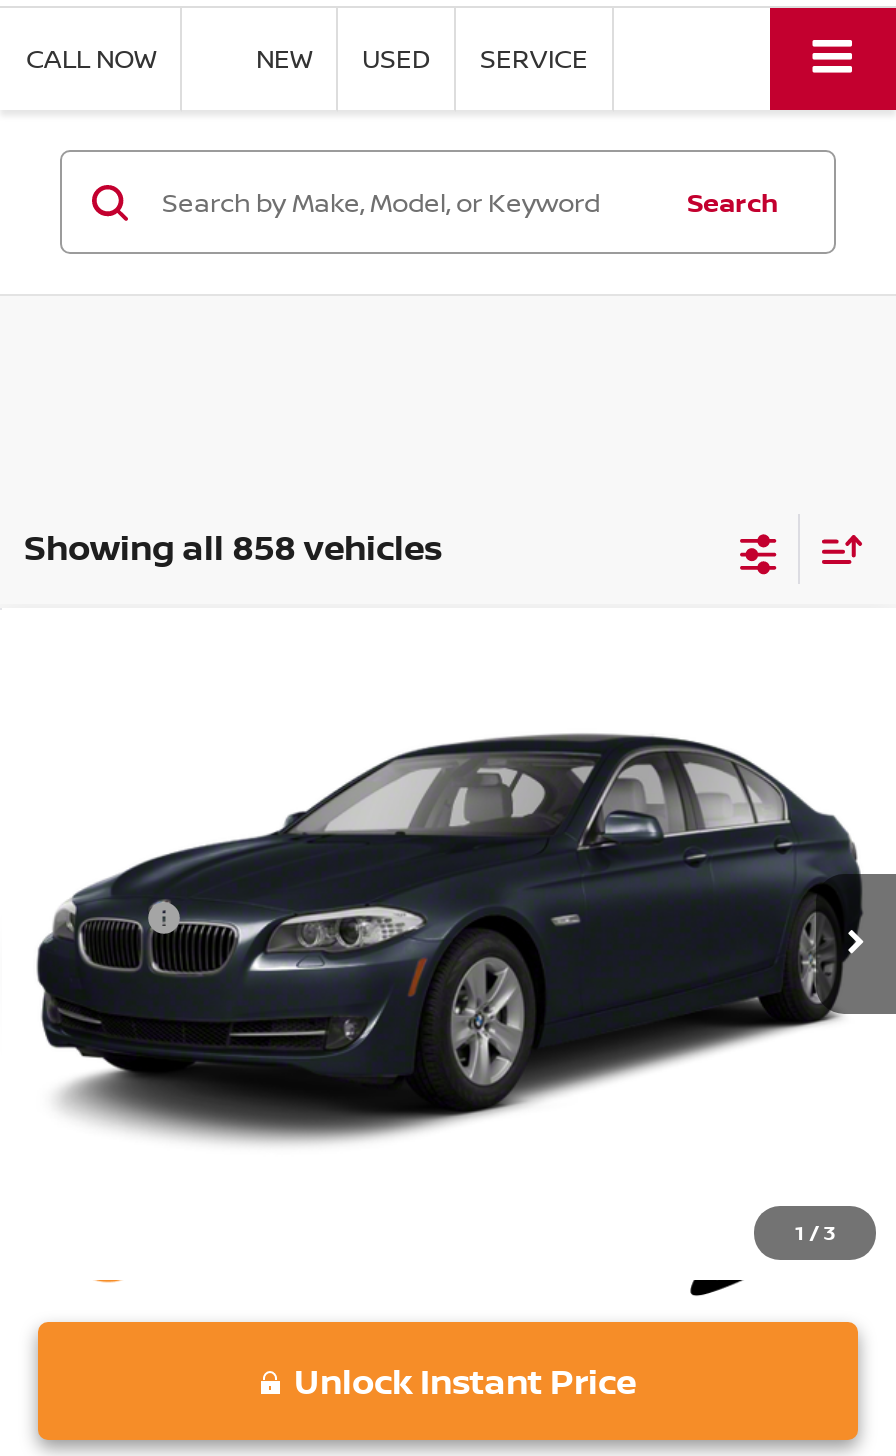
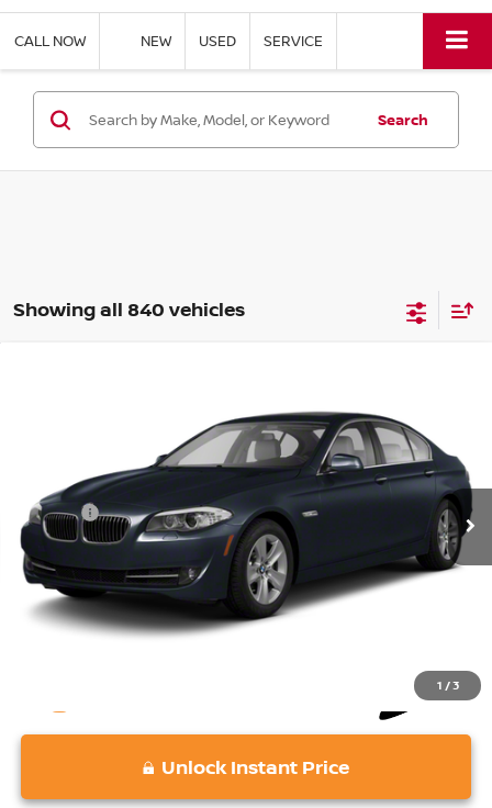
- Showing all 858 vehicles
+ Showing all 840 vehicles
